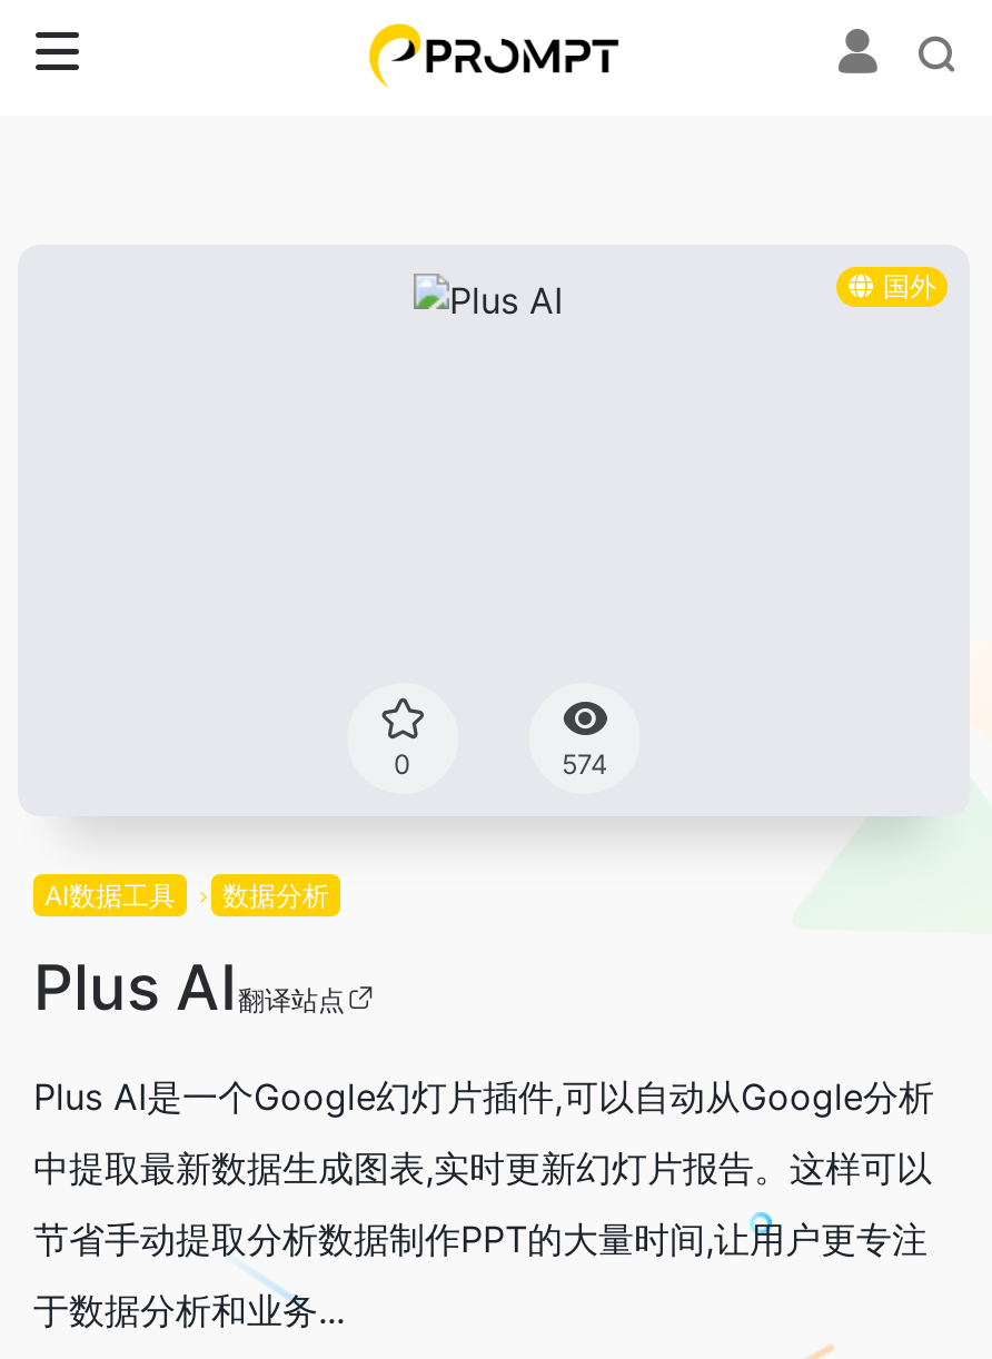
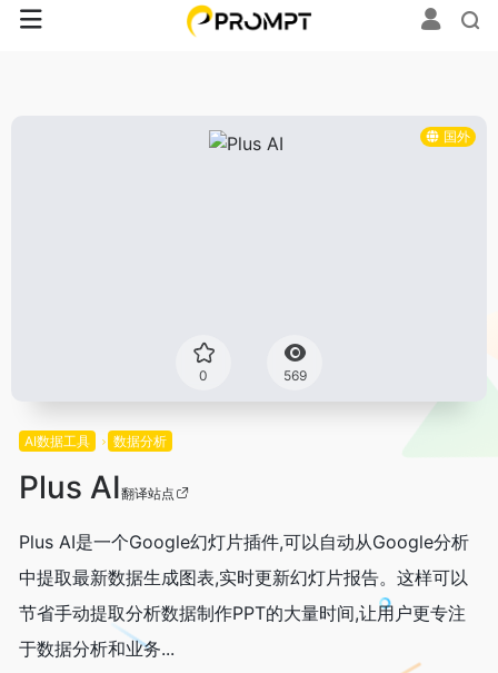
- 574
+ 569
